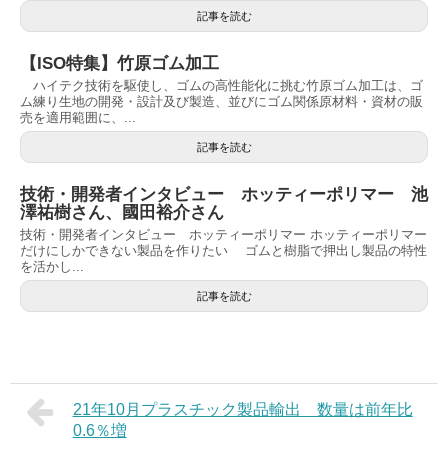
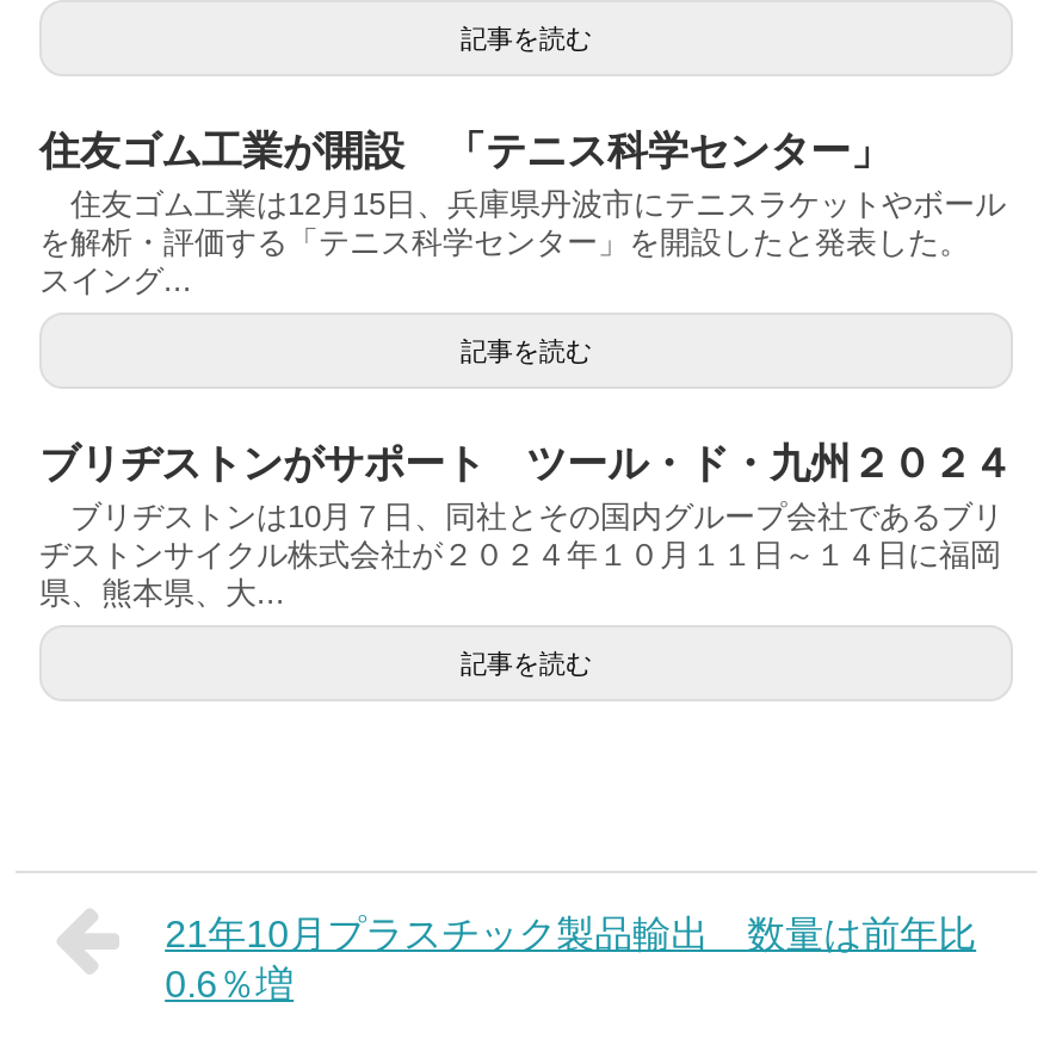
- 【ISO特集】竹原ゴム加工
- ハイテク技術を駆使し、ゴムの高性能化に挑む竹原ゴム加工は、ゴ
- ム練り生地の開発・設計及び製造、並びにゴム関係原材料・資材の販
- 売を適用範囲に、...
+ 住友ゴム工業が開設 「テニス科学センター」
+ 住友ゴム工業は12月15日、兵庫県丹波市にテニスラケットやボール
+ を解析・評価する「テニス科学センター」を開設したと発表した。
+ スイング...

- 技術・開発者インタビュー ホッティーポリマー 池
- 澤祐樹さん、國田裕介さん
- 技術・開発者インタビュー ホッティーポリマー ホッティーポリマー
- だけにしかできない製品を作りたい ゴムと樹脂で押出し製品の特性
- を活かし...
+ ブリヂストンがサポート ツール・ド・九州２０２４
+ ブリヂストンは10月７日、同社とその国内グループ会社であるブリ
+ ヂストンサイクル株式会社が２０２４年１０月１１日～１４日に福岡
+ 県、熊本県、大...
